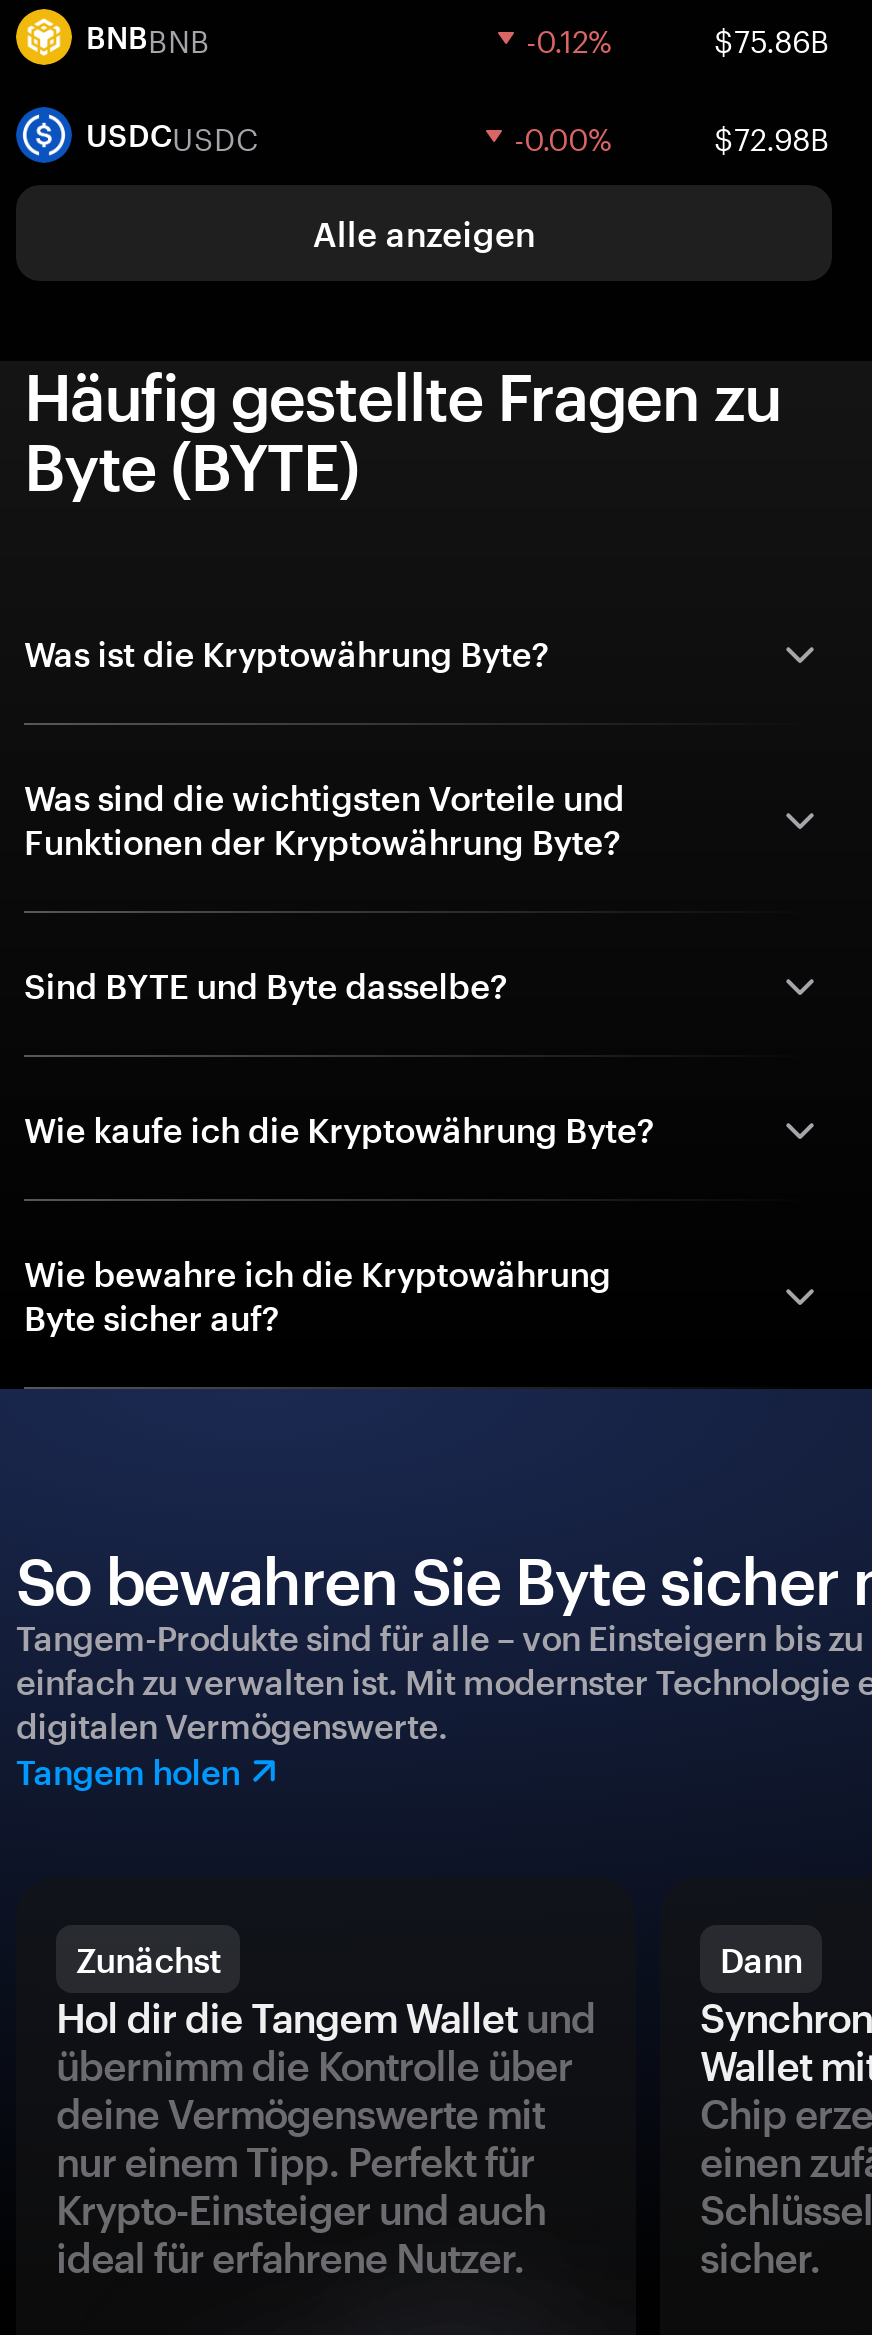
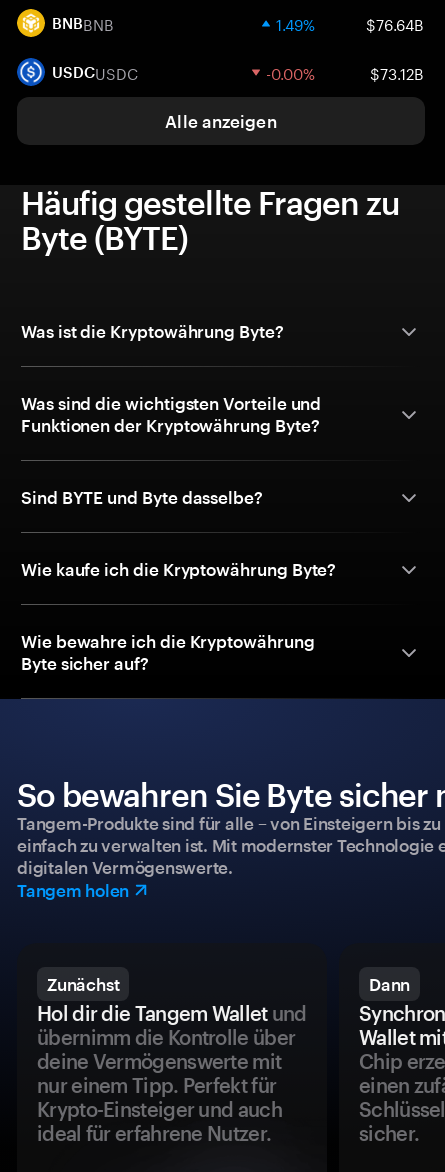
- -0.12%
- $75.86B
+ 1.49%
+ $76.64B

- $72.98B
+ $73.12B
